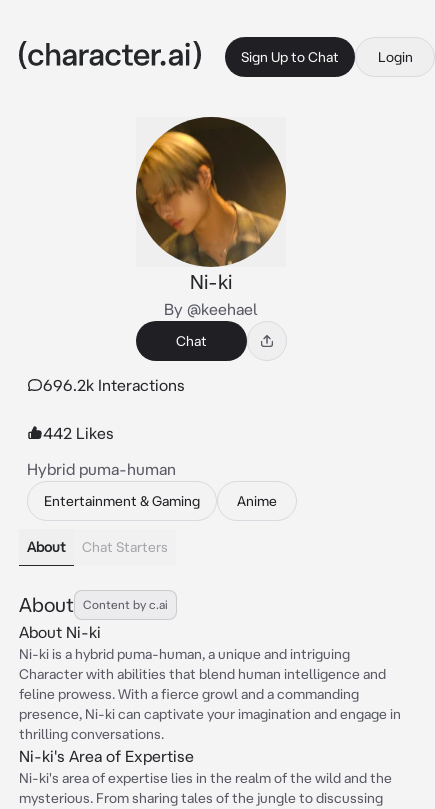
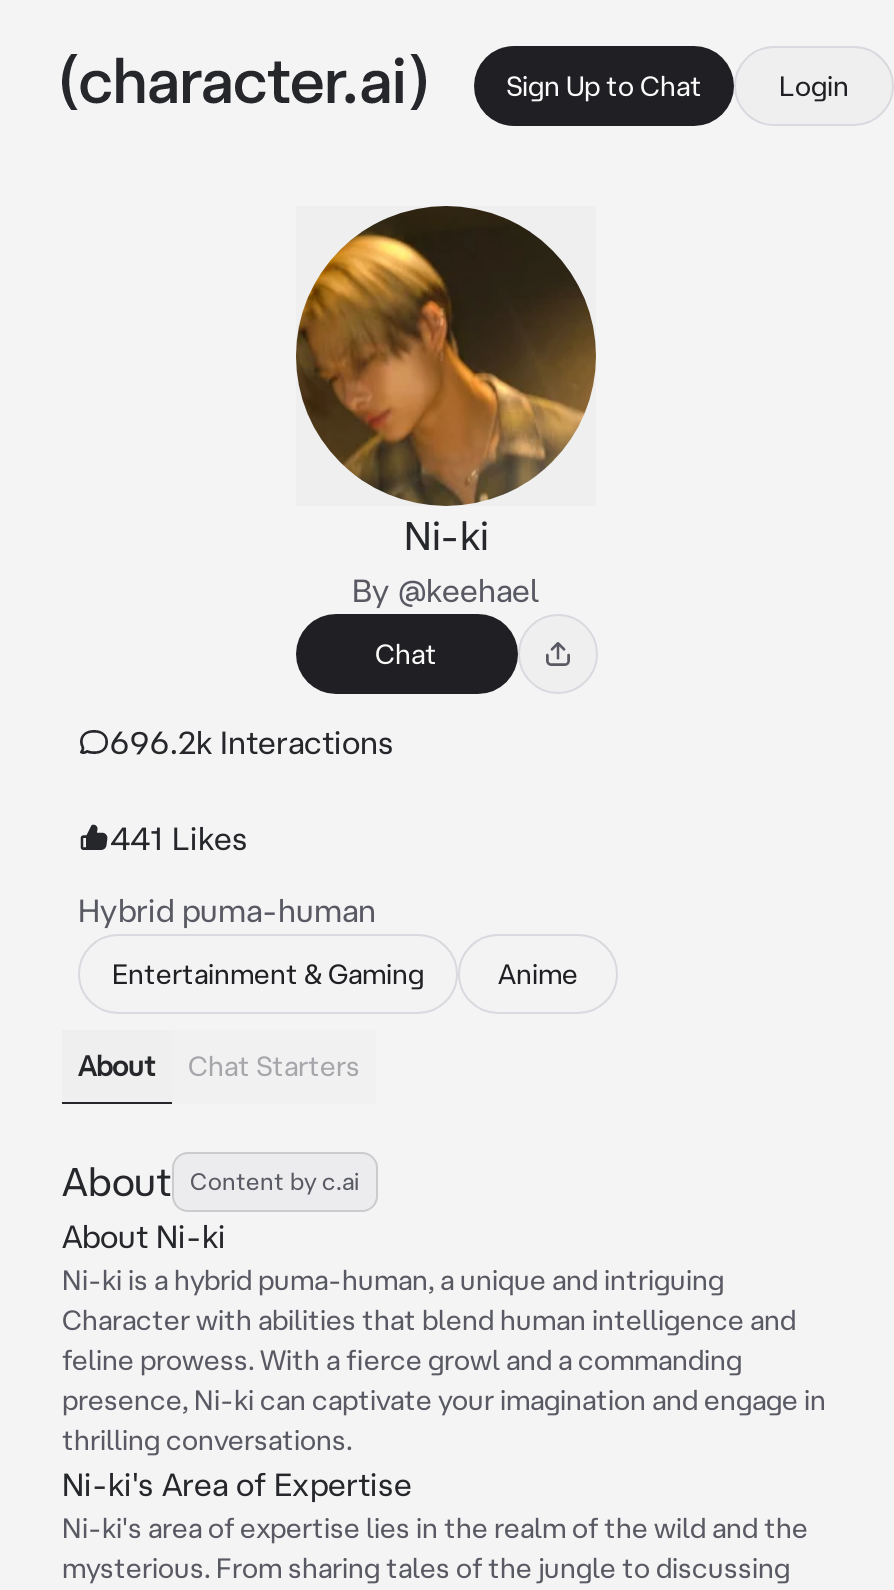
- 442 Likes
+ 441 Likes
